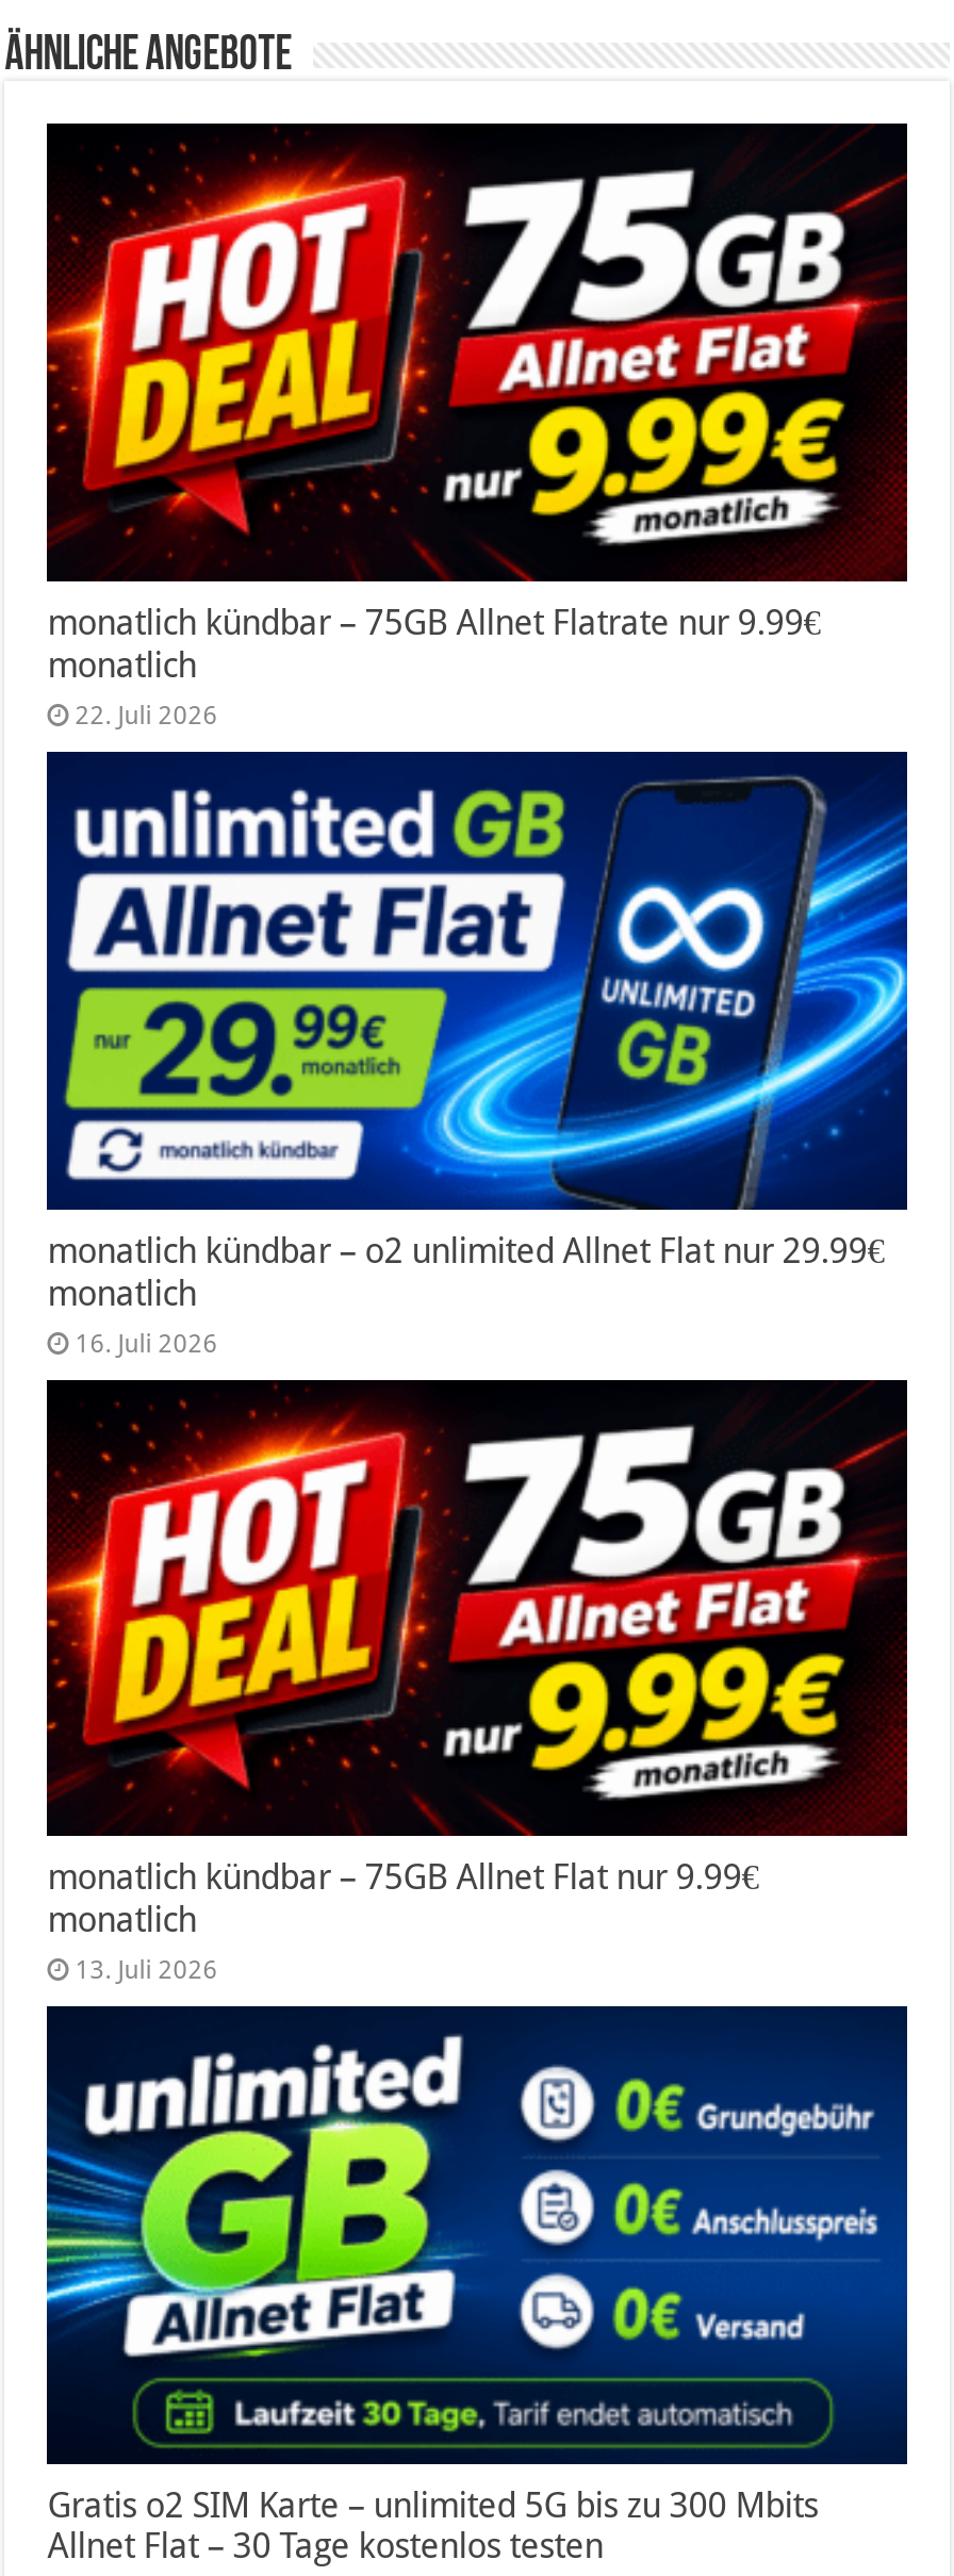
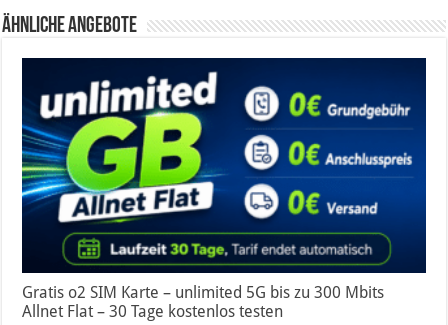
- [image]
- monatlich kündbar – 75GB Allnet Flatrate nur 9.99€
- monatlich
- 22. Juli 2026

- [image]
- monatlich kündbar – o2 unlimited Allnet Flat nur 29.99€
- monatlich
- 16. Juli 2026

- [image]
- monatlich kündbar – 75GB Allnet Flat nur 9.99€
- monatlich
- 13. Juli 2026
